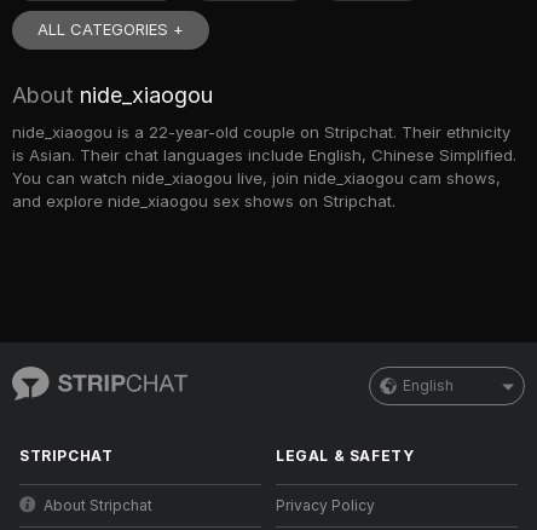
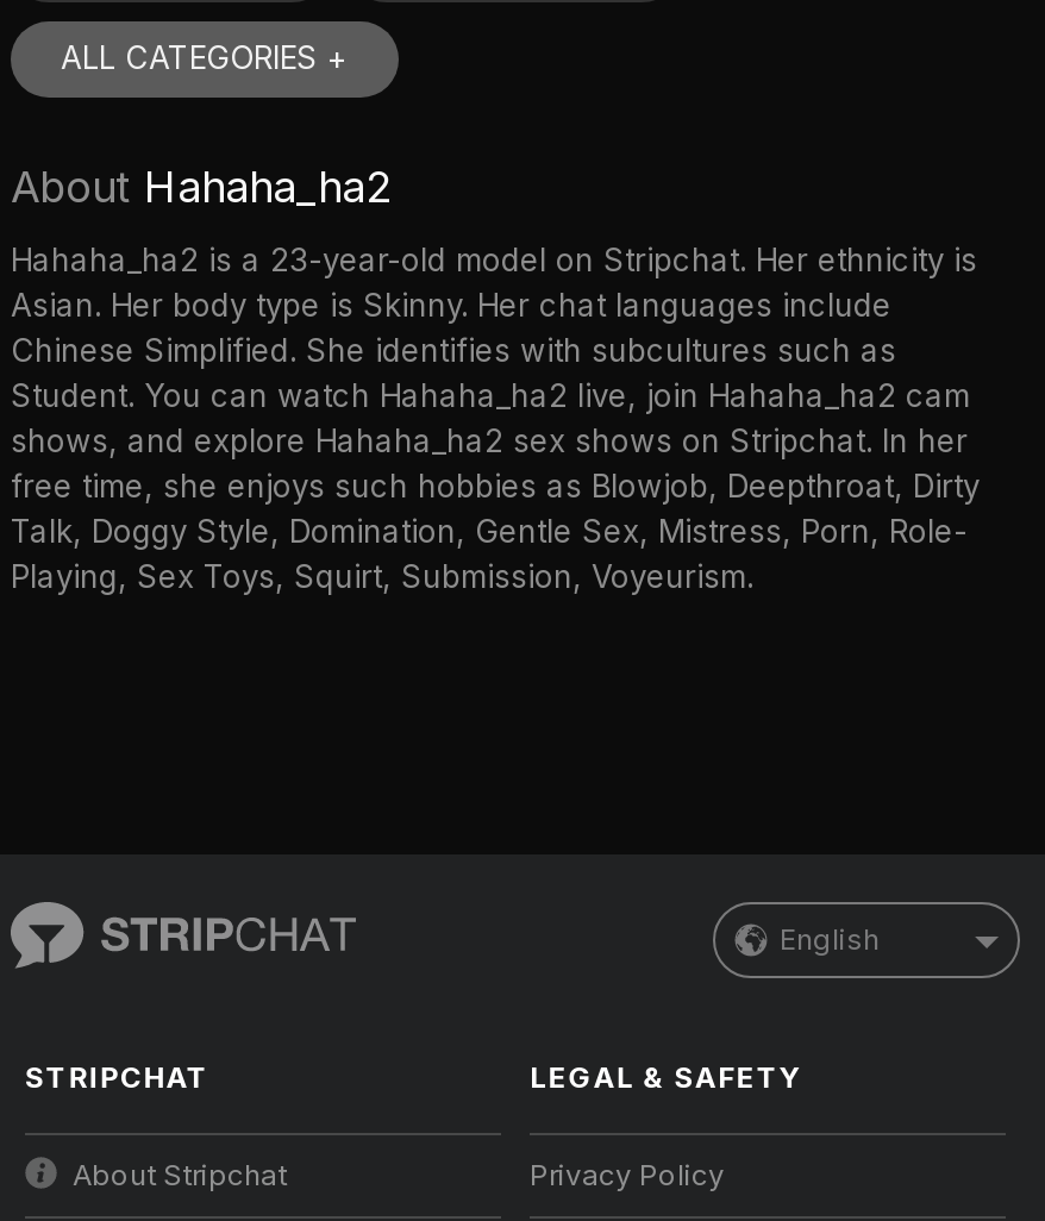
- About nide_xiaogou
+ About Hahaha_ha2

- nide_xiaogou is a 22-year-old couple on Stripchat. Their ethnicity
- is Asian. Their chat languages include English, Chinese Simplified.
- You can watch nide_xiaogou live, join nide_xiaogou cam shows,
- and explore nide_xiaogou sex shows on Stripchat.
+ Hahaha_ha2 is a 23-year-old model on Stripchat. Her ethnicity is
+ Asian. Her body type is Skinny. Her chat languages include
+ Chinese Simplified. She identifies with subcultures such as
+ Student. You can watch Hahaha_ha2 live, join Hahaha_ha2 cam
+ shows, and explore Hahaha_ha2 sex shows on Stripchat. In her
+ free time, she enjoys such hobbies as Blowjob, Deepthroat, Dirty
+ Talk, Doggy Style, Domination, Gentle Sex, Mistress, Porn, Role-
+ Playing, Sex Toys, Squirt, Submission, Voyeurism.
